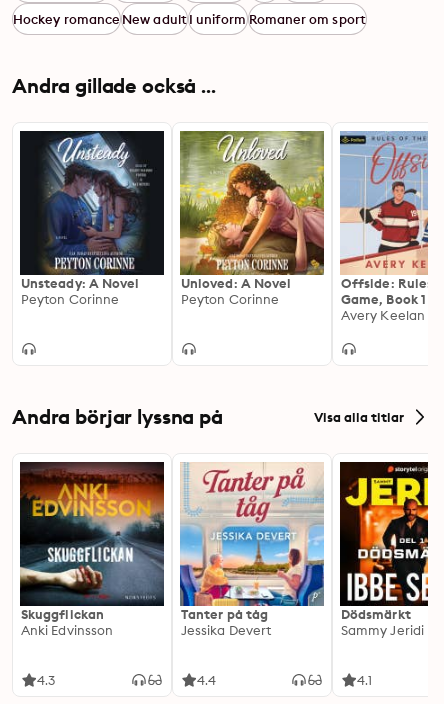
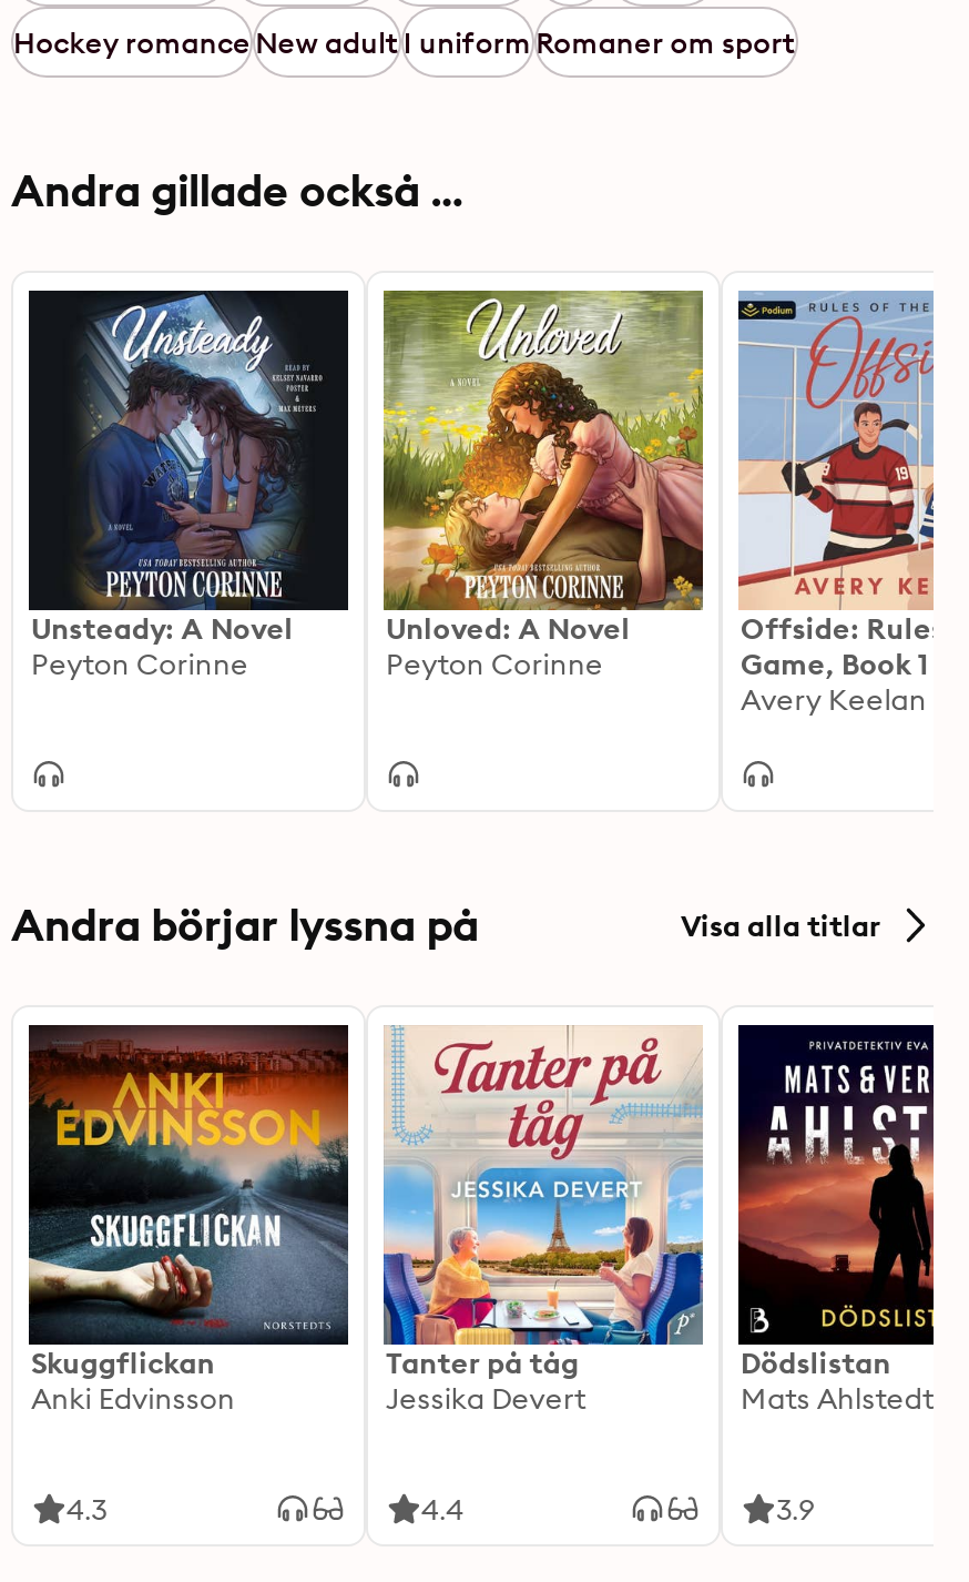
- [image]
- Dödsmärkt
- Sammy Jeridi
+ [image]
+ Dödslistan

- 4.1
+ 3.9
